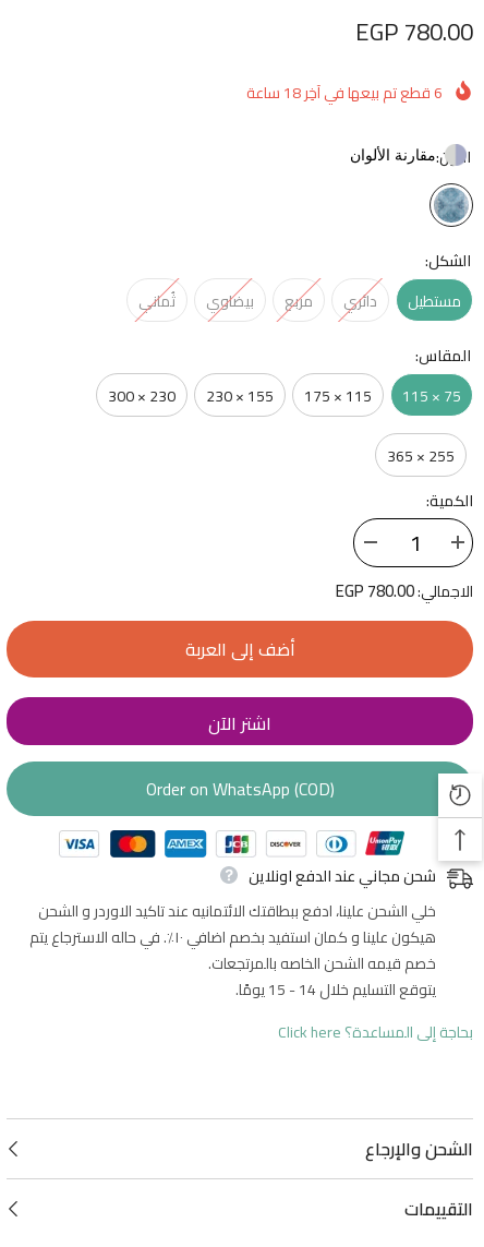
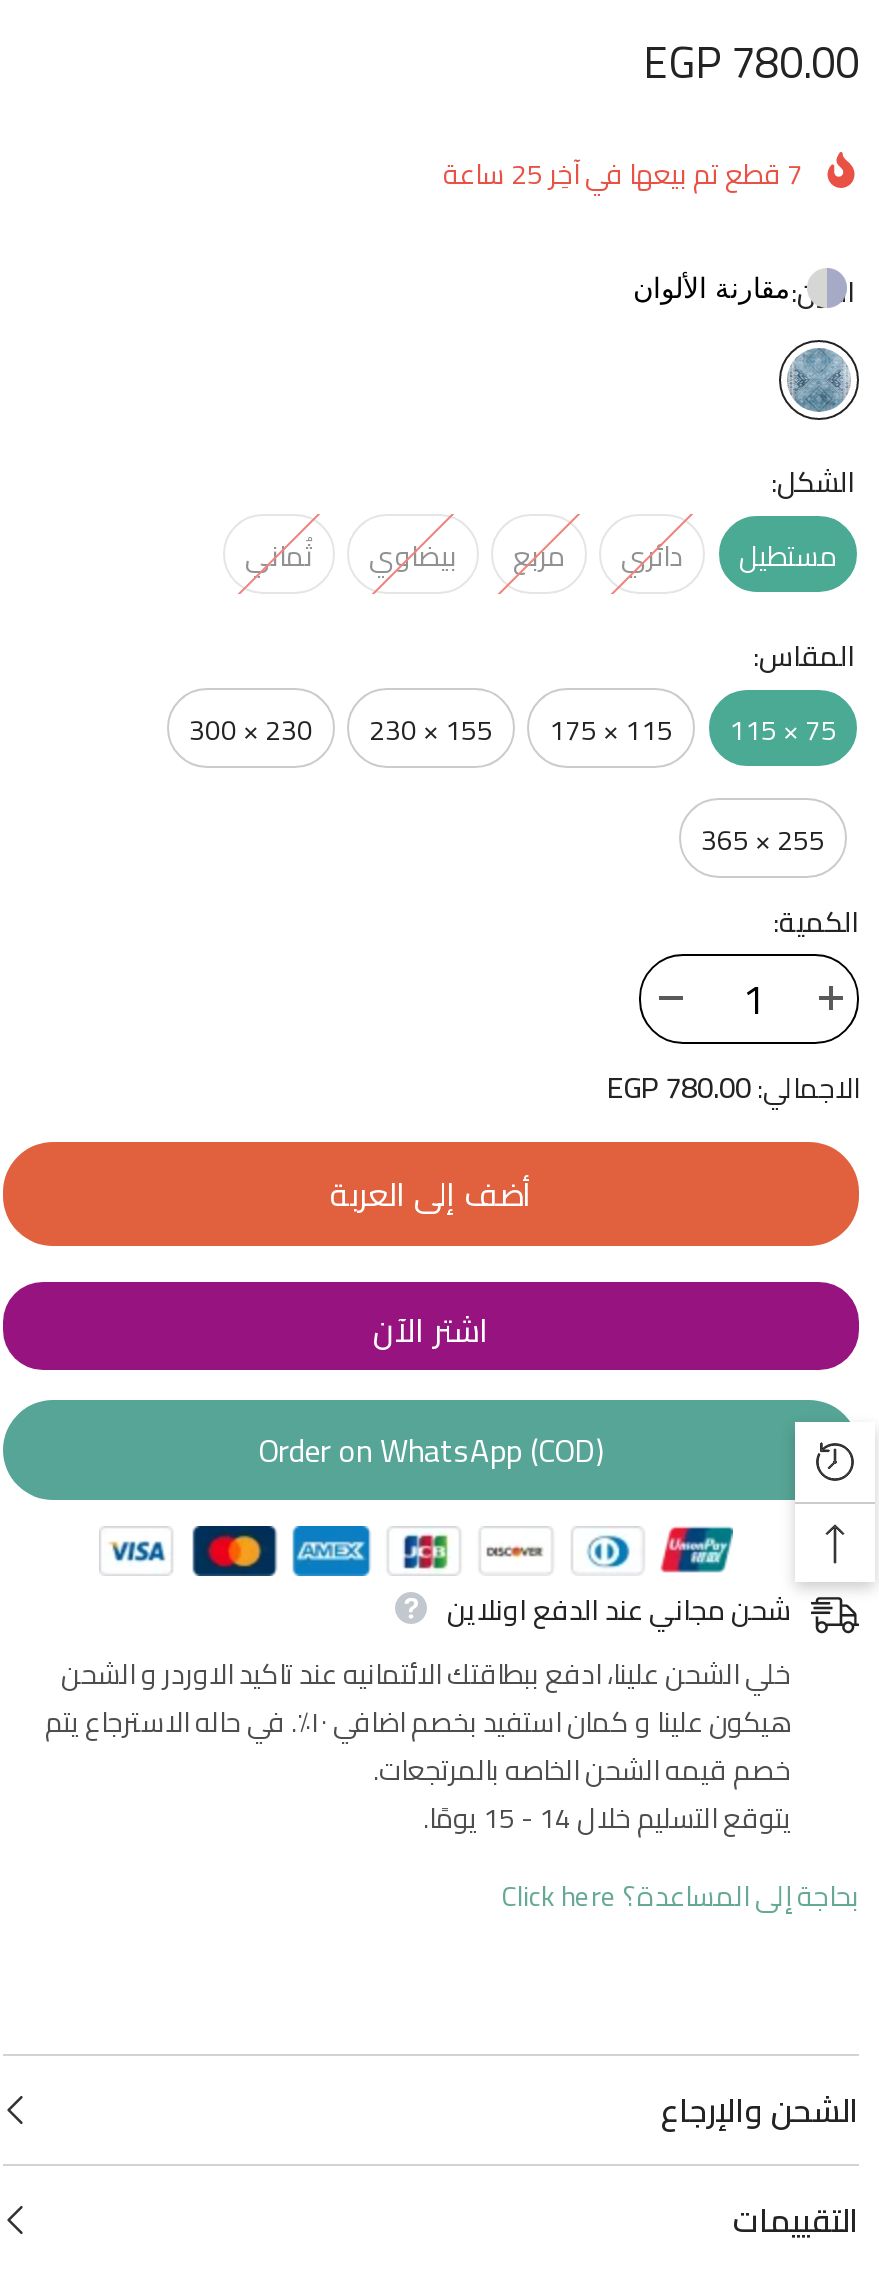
- 6 قطع تم بيعها في آخِر 18 ساعة
+ 7 قطع تم بيعها في آخِر 25 ساعة
